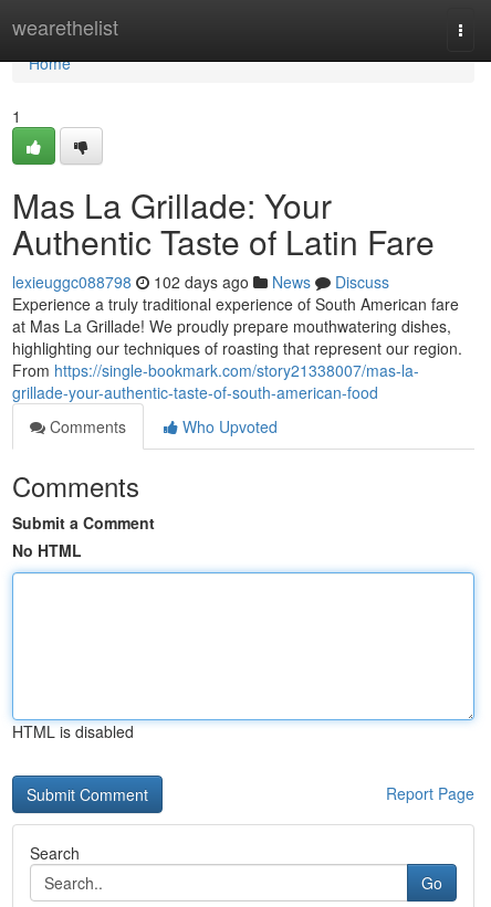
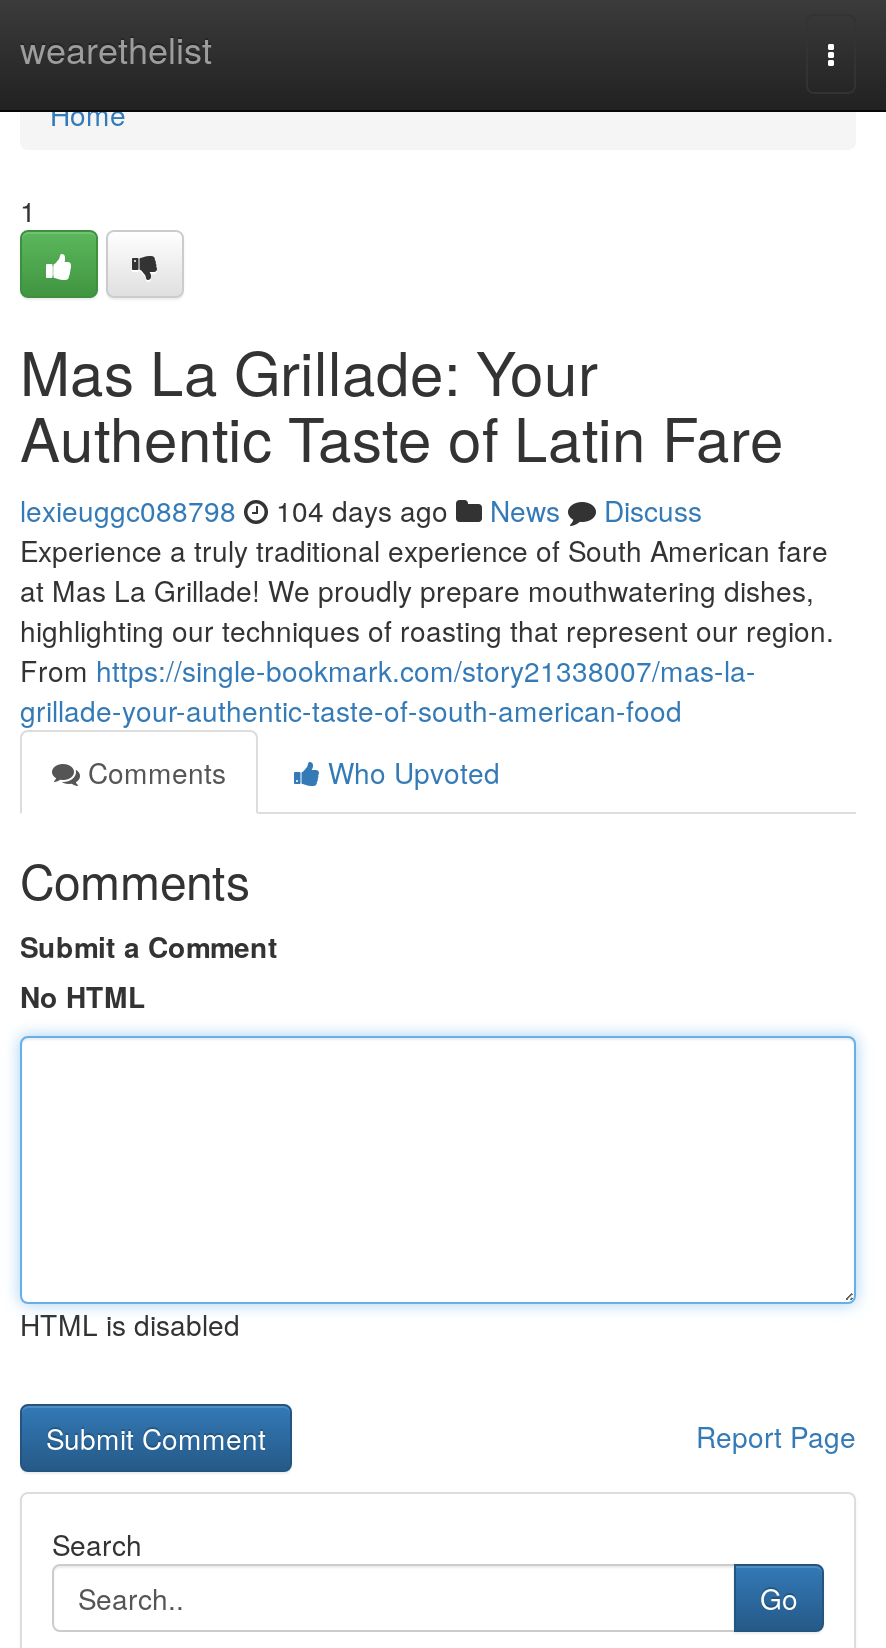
- lexieuggc088798 102 days ago News Discuss
+ lexieuggc088798 104 days ago News Discuss
